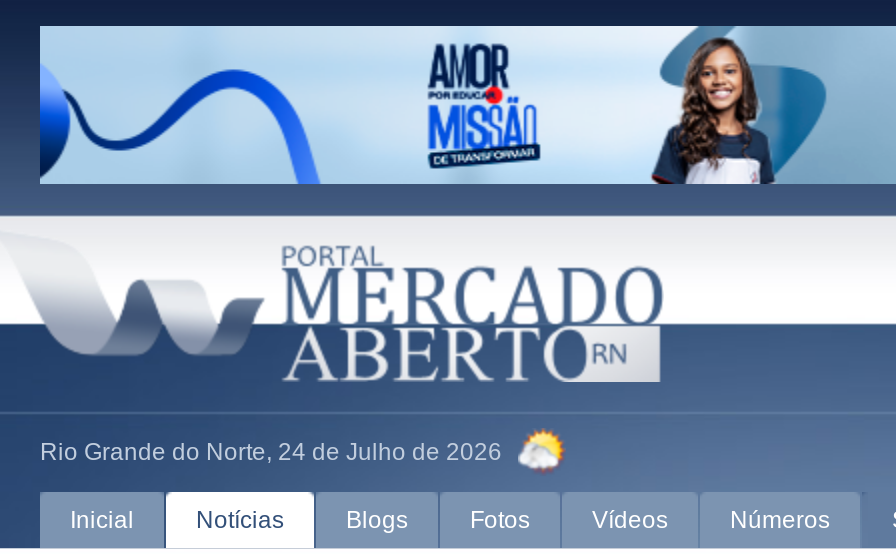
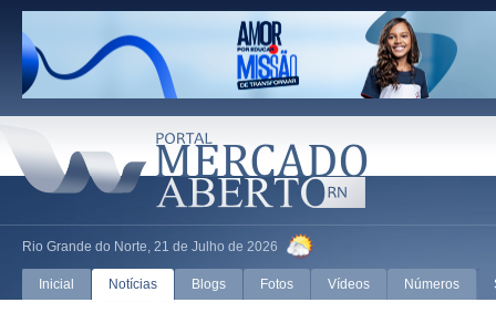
- Rio Grande do Norte, 24 de Julho de 2026
+ Rio Grande do Norte, 21 de Julho de 2026
